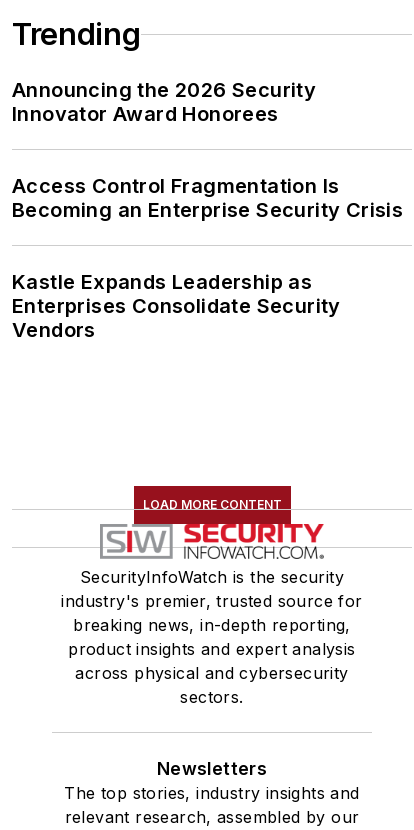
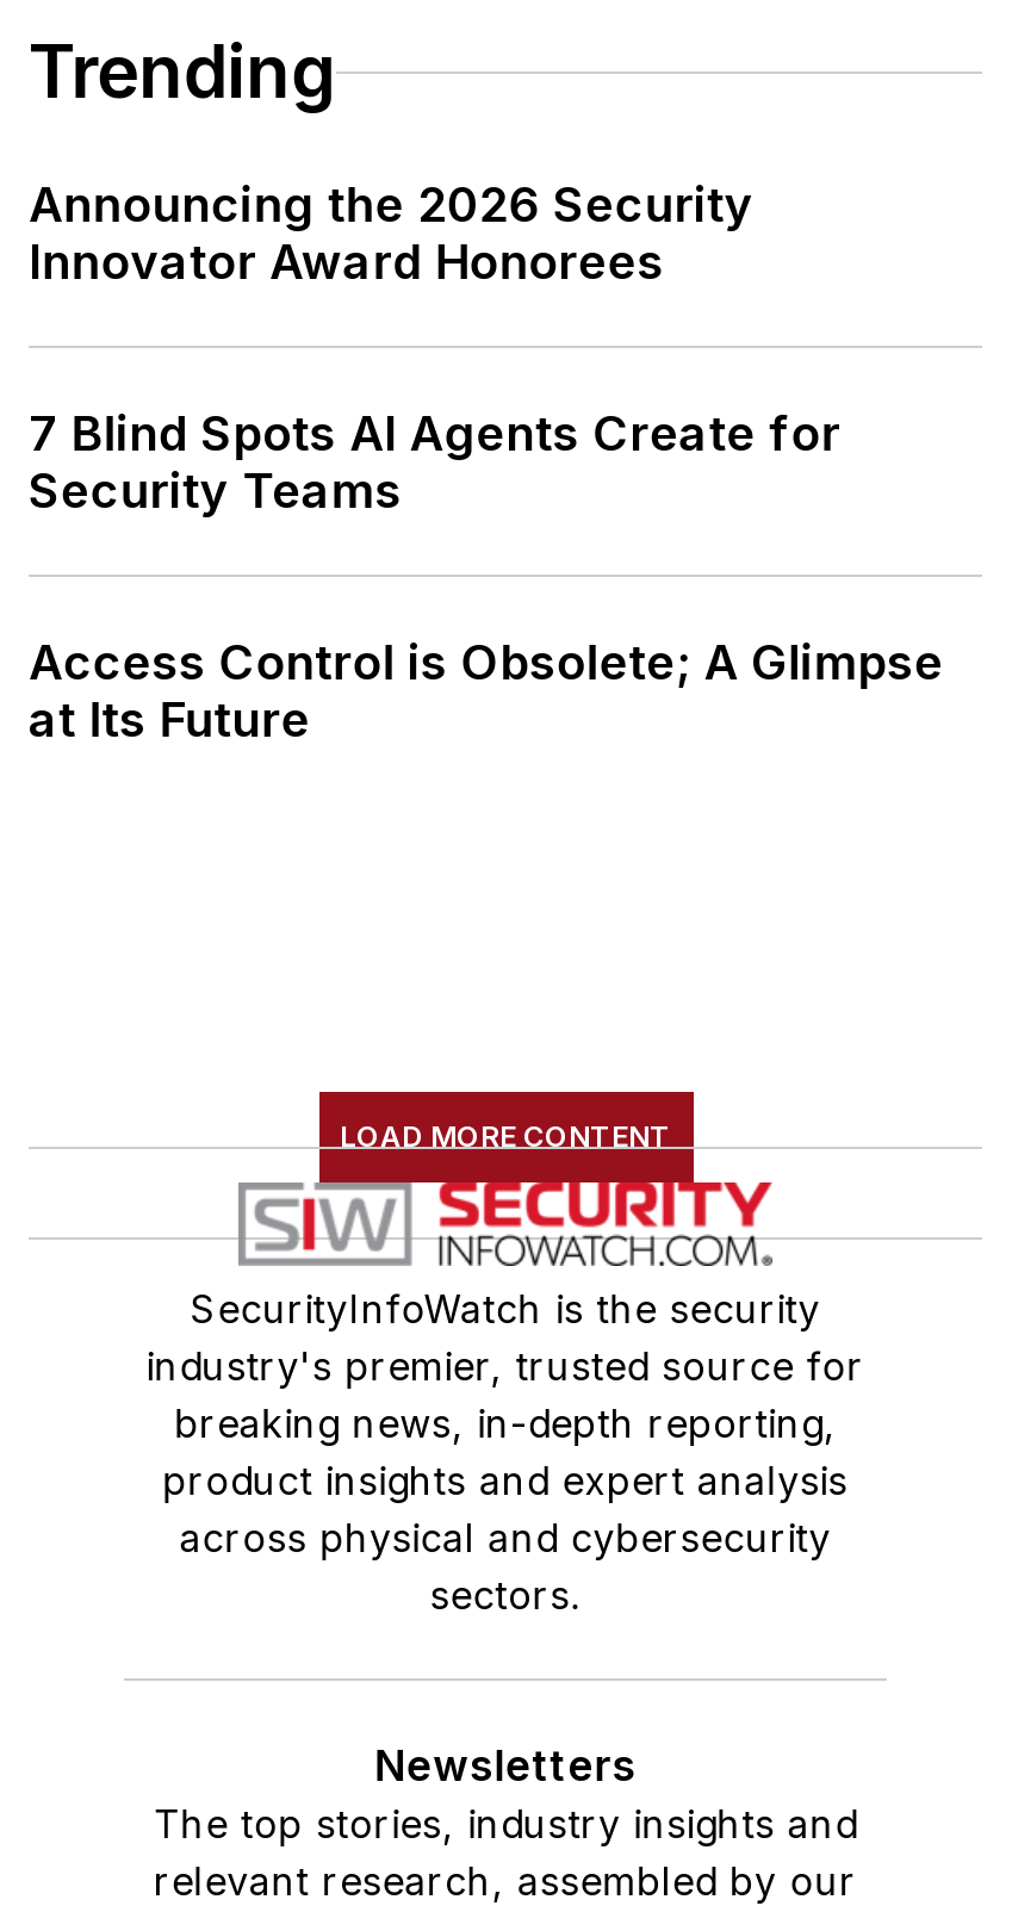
- Access Control Fragmentation Is
- Becoming an Enterprise Security Crisis
+ 7 Blind Spots AI Agents Create for
+ Security Teams

- Kastle Expands Leadership as
- Enterprises Consolidate Security
- Vendors
+ Access Control is Obsolete; A Glimpse
+ at Its Future
